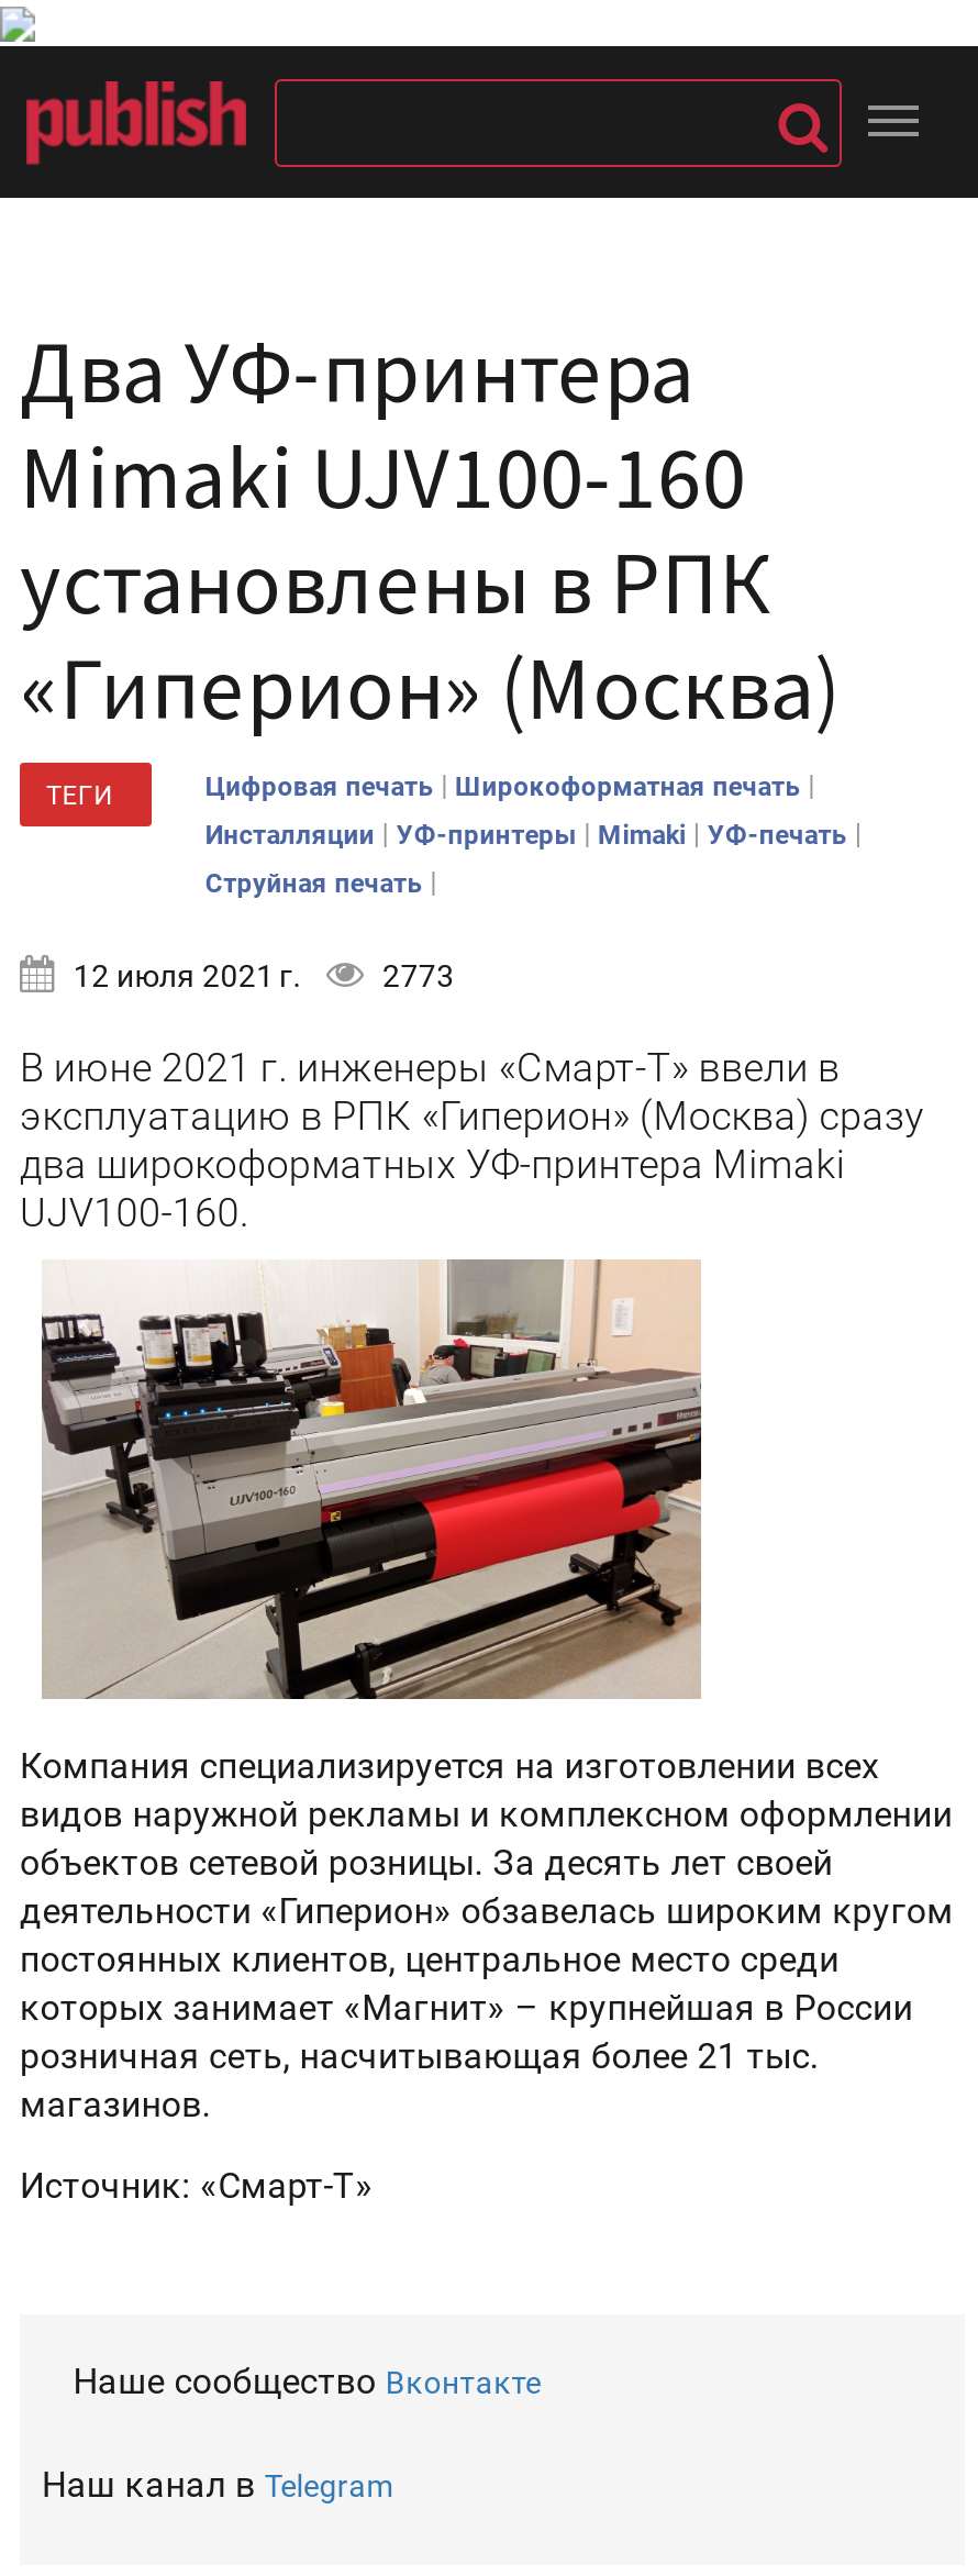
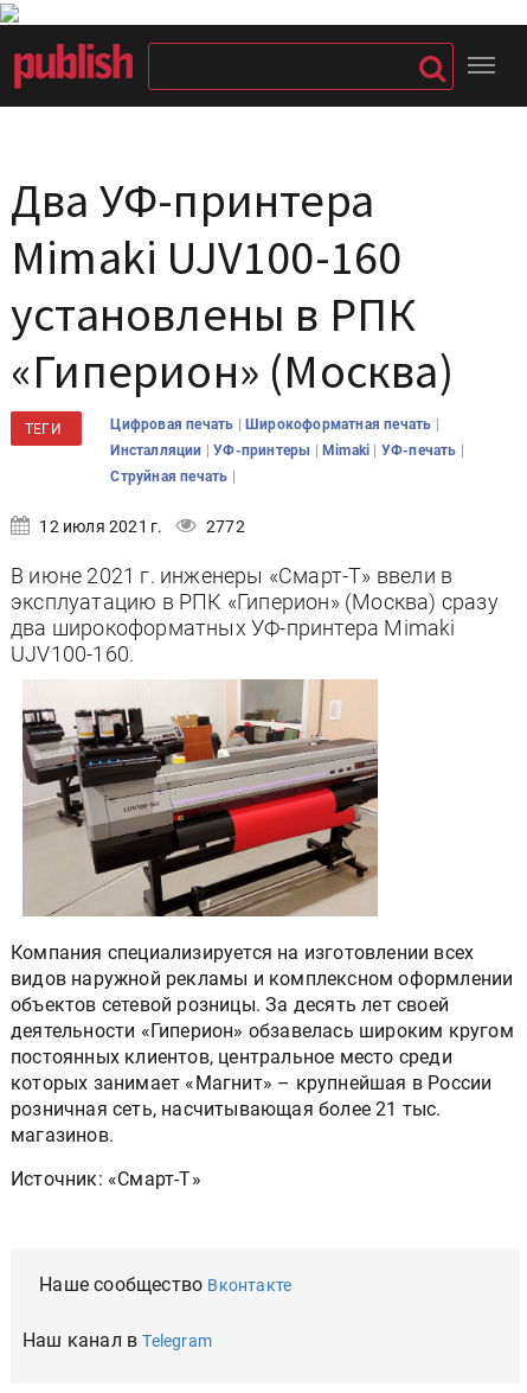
- 2773
+ 2772
